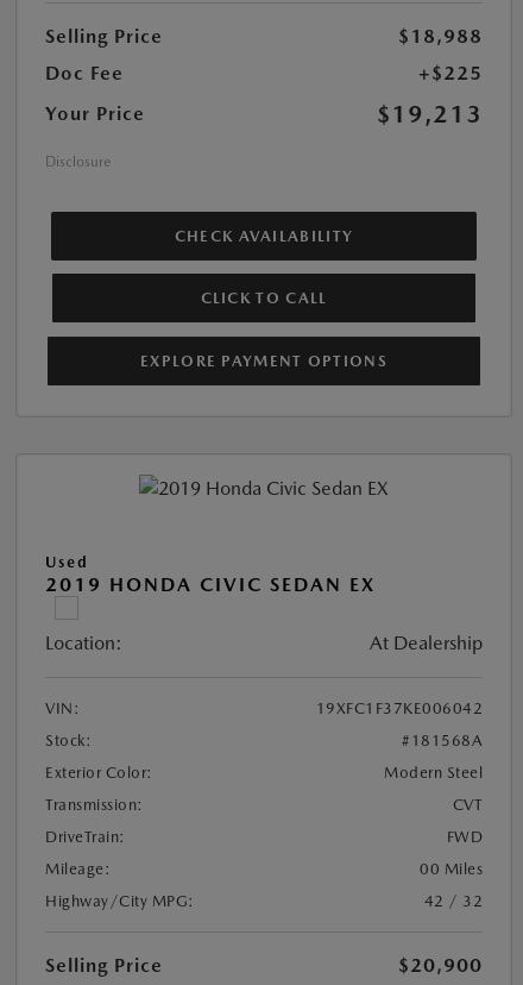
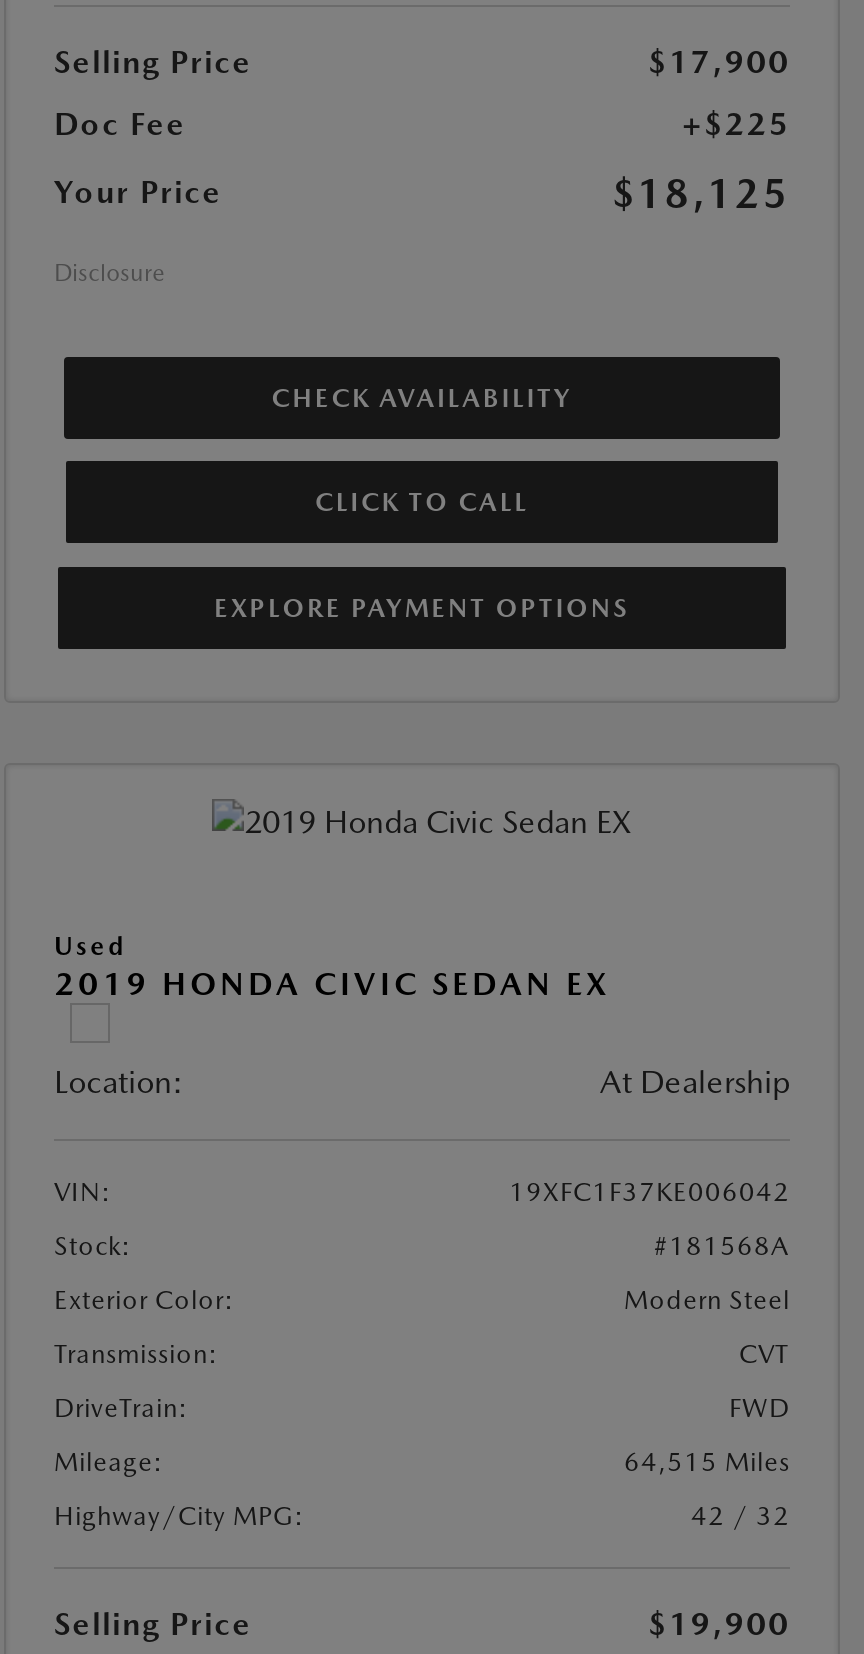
- $18,988
+ $17,900

- $19,213
+ $18,125

- 00 Miles
+ 64,515 Miles

- $20,900
+ $19,900
